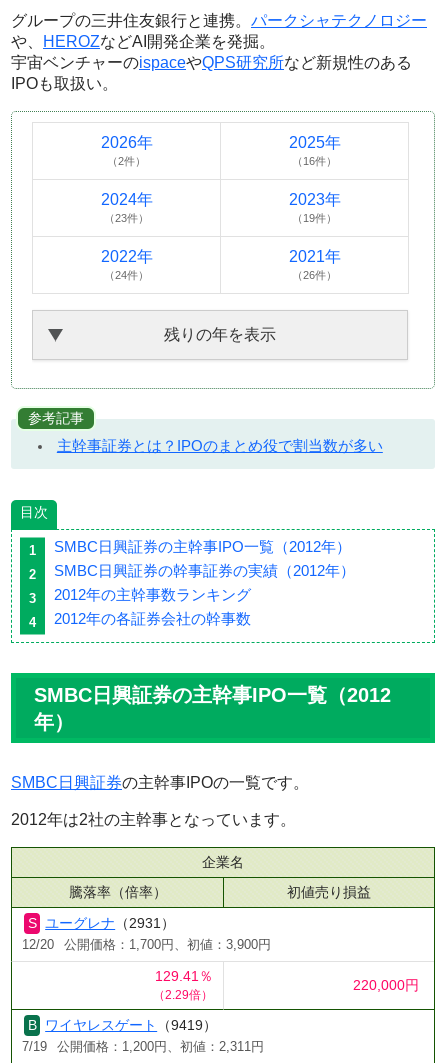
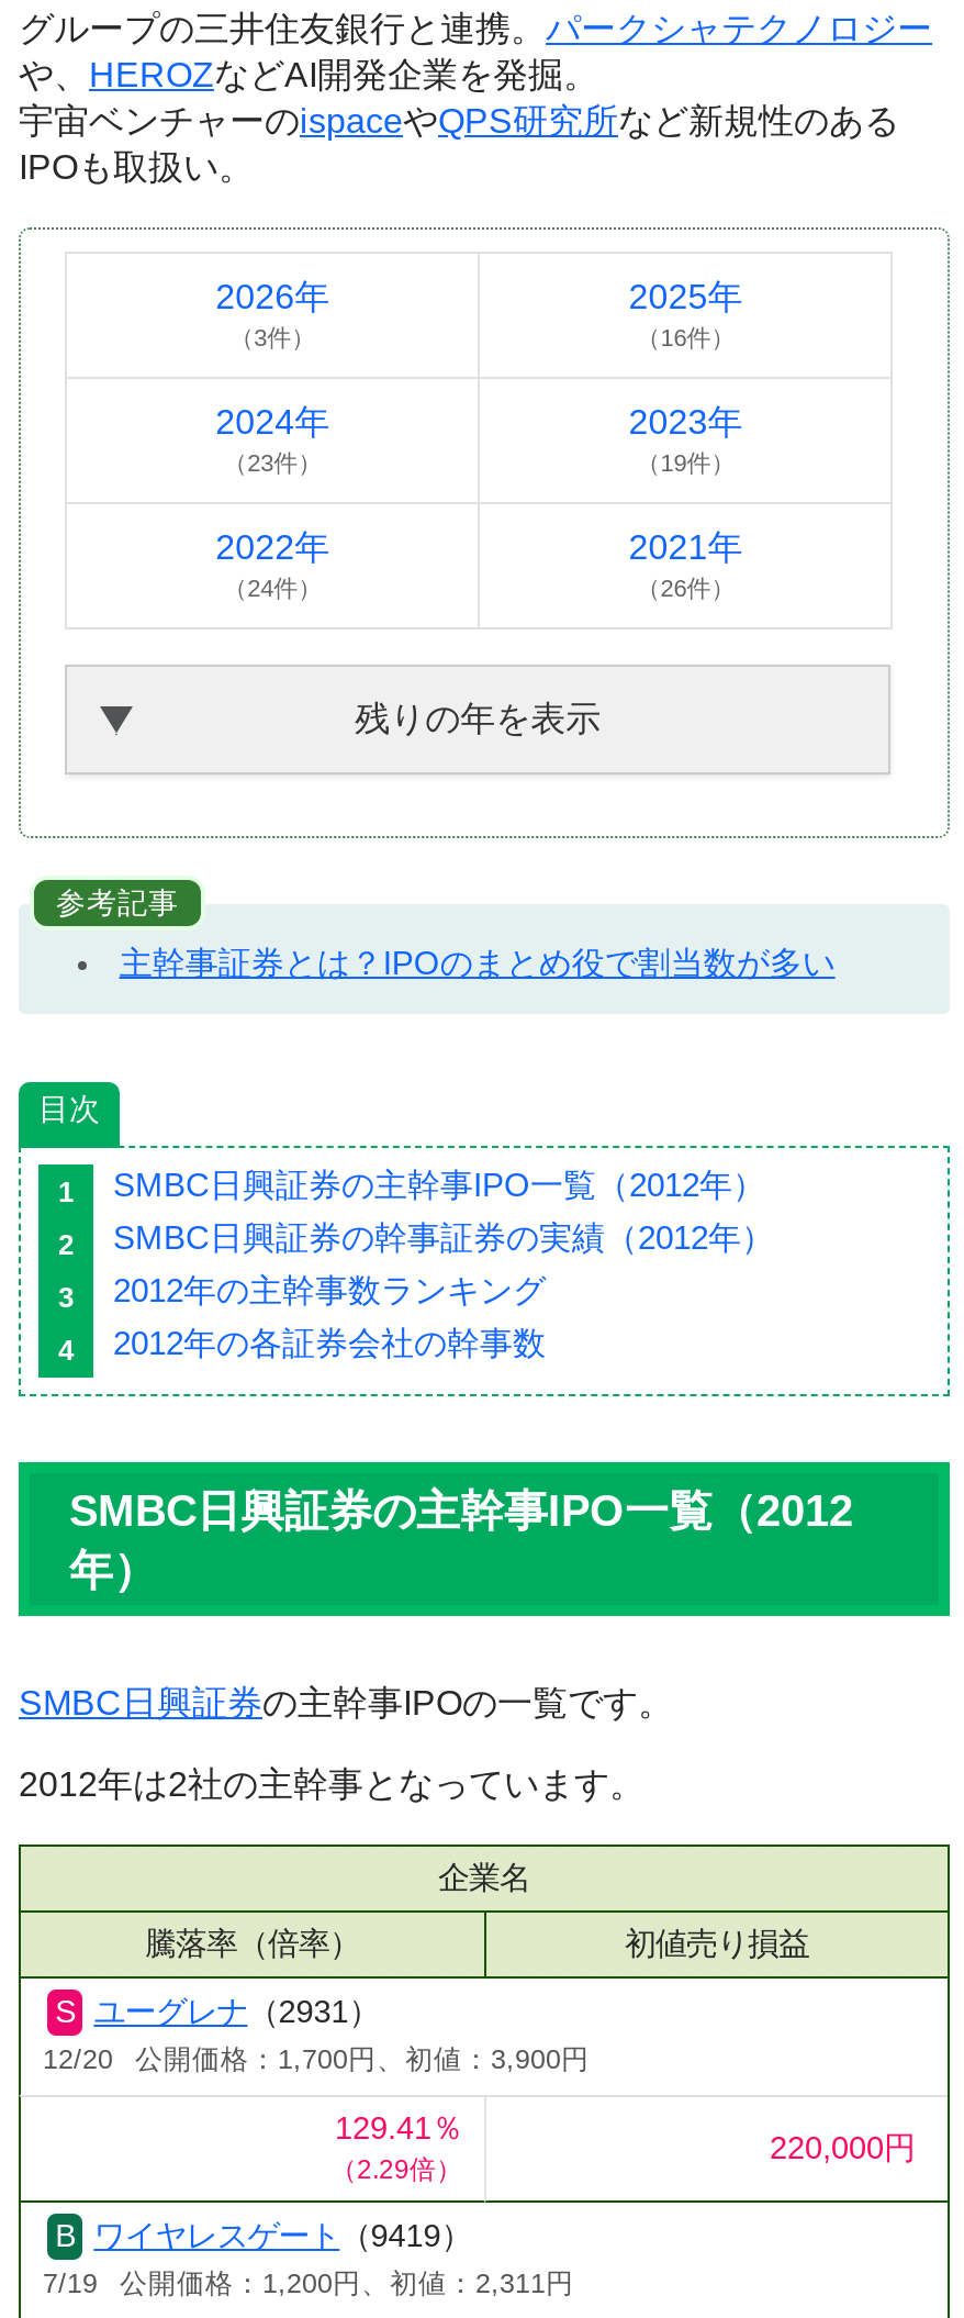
- （2件）
+ （3件）
